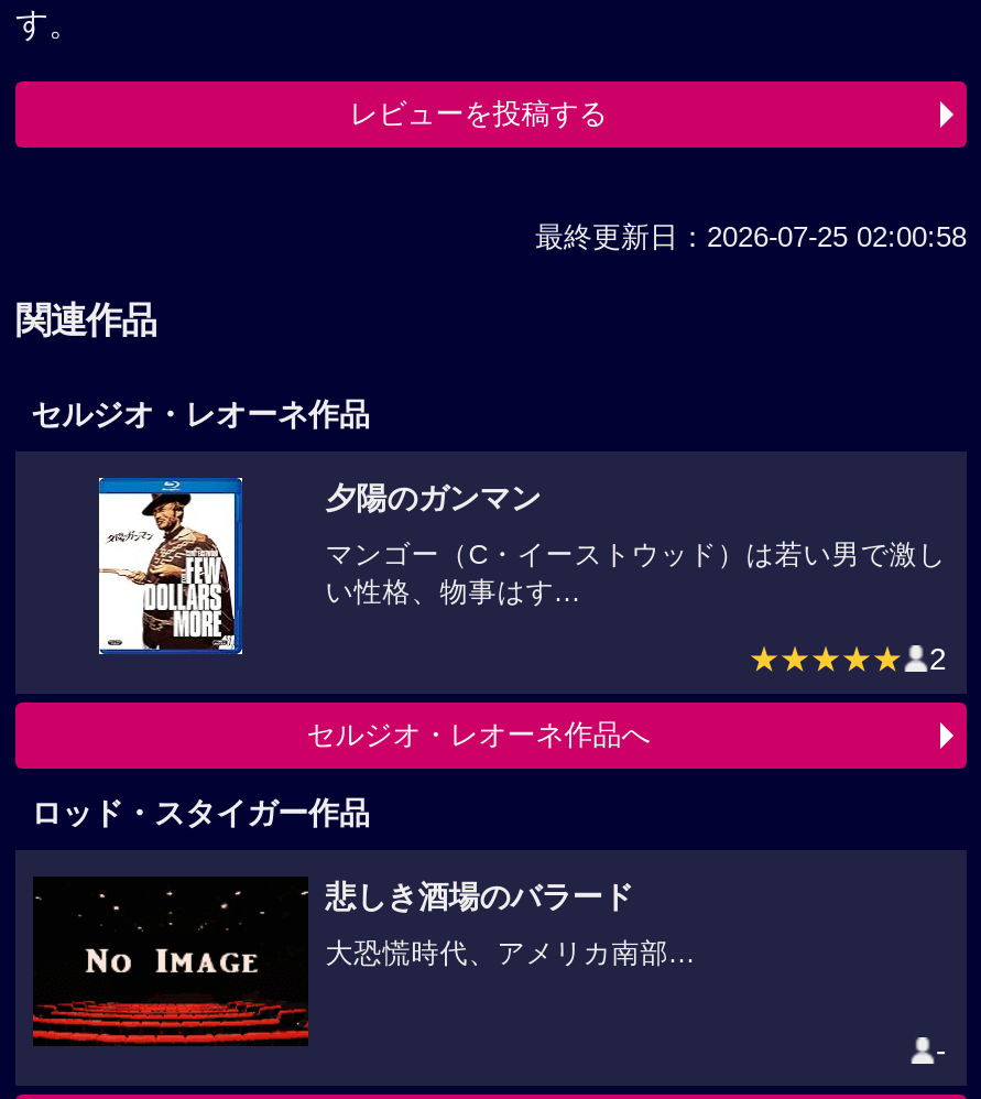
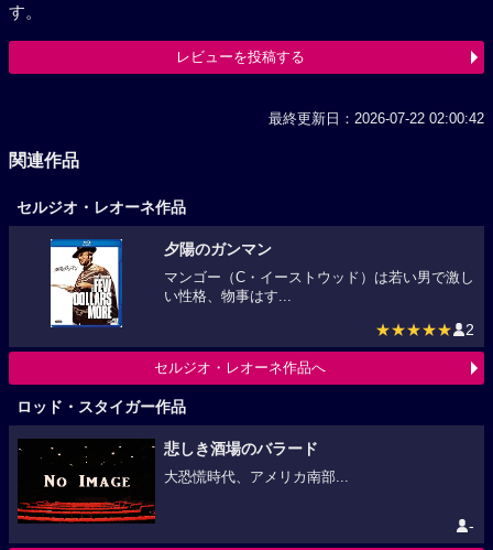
- 最終更新日：2026-07-25 02:00:58
+ 最終更新日：2026-07-22 02:00:42
